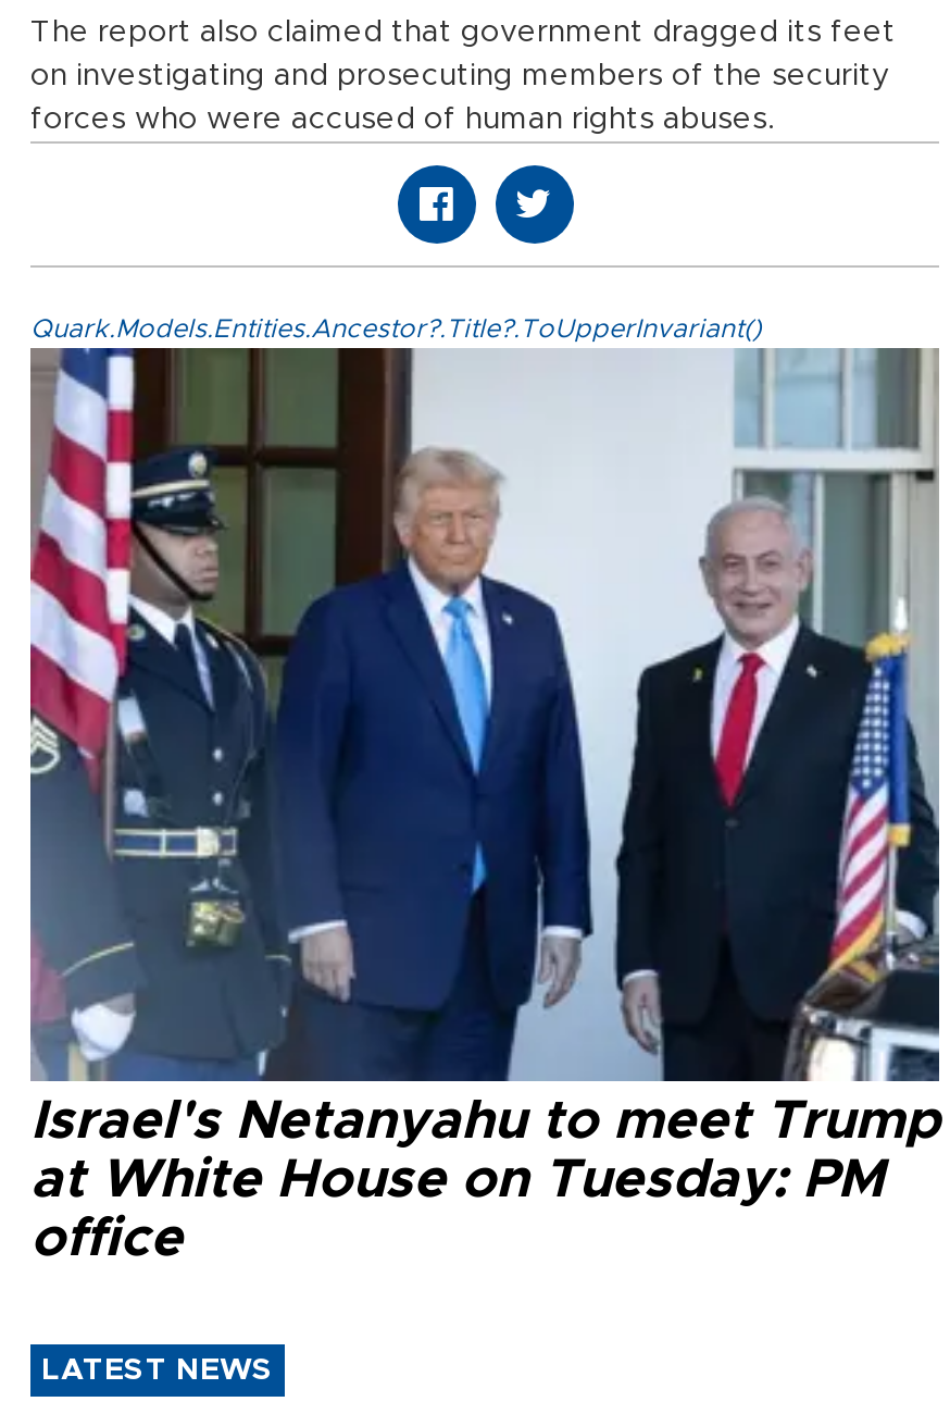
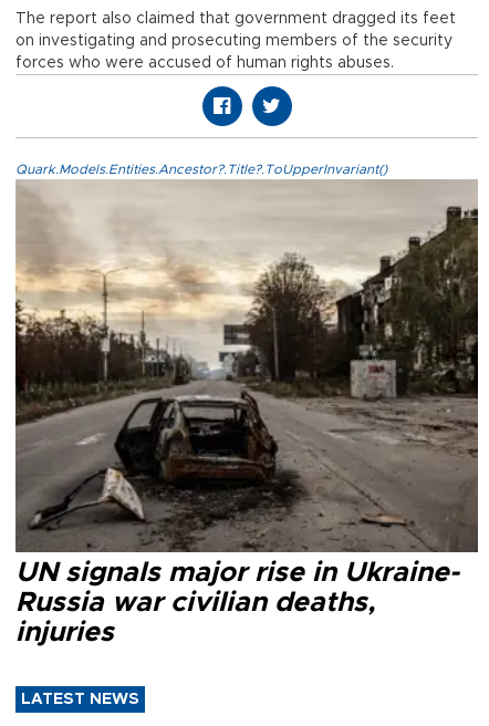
- [image]
- Israel's Netanyahu to meet Trump
- at White House on Tuesday: PM
- office
+ [image]
+ UN signals major rise in Ukraine-
+ Russia war civilian deaths,
+ injuries
